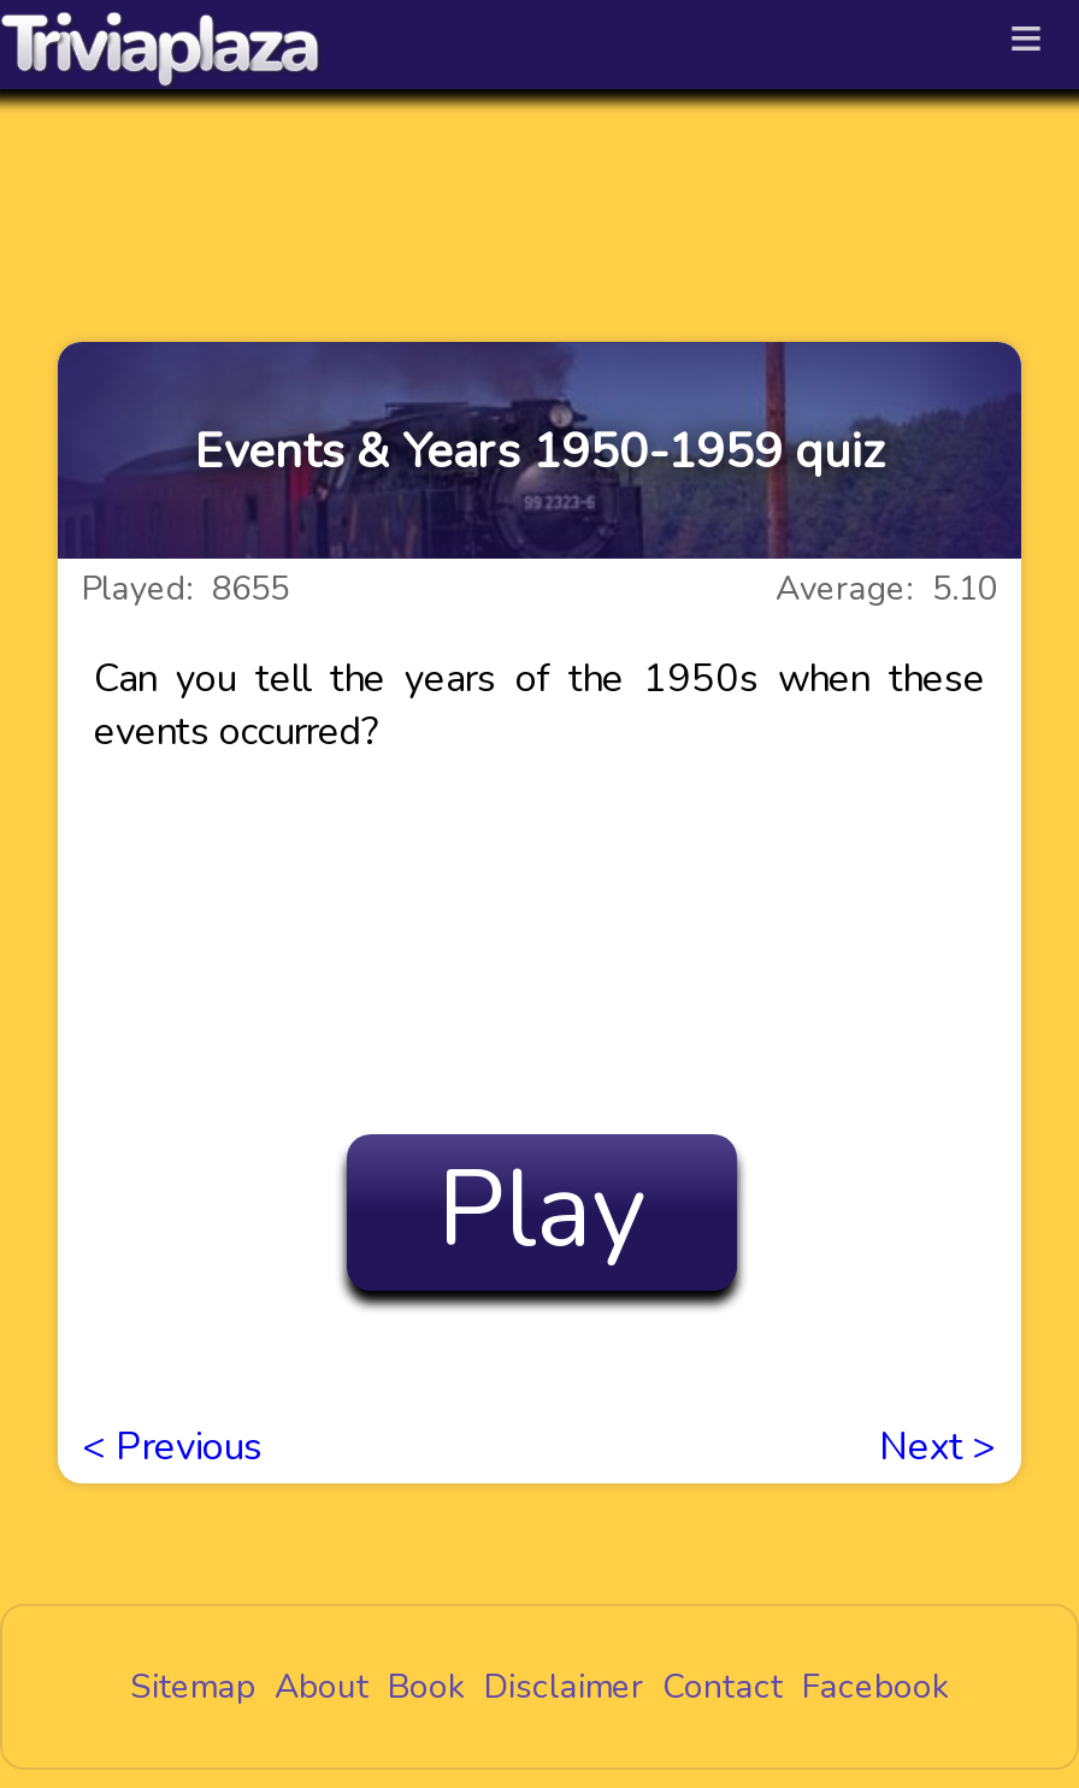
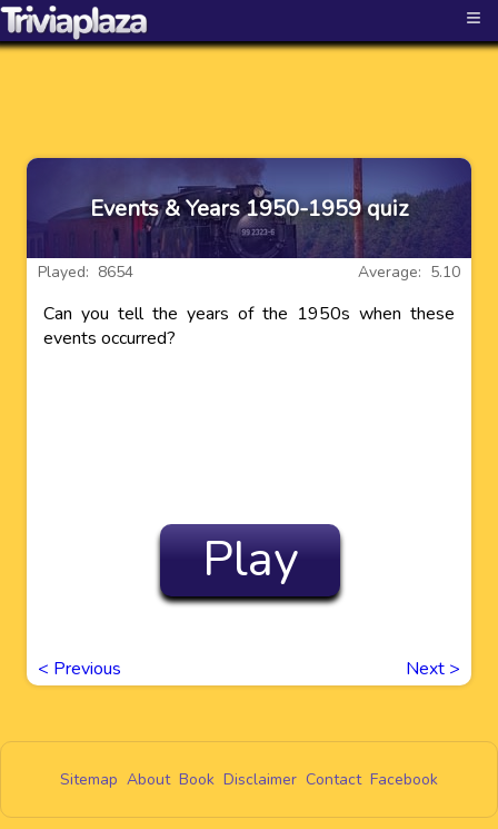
- Played: 8655
+ Played: 8654
